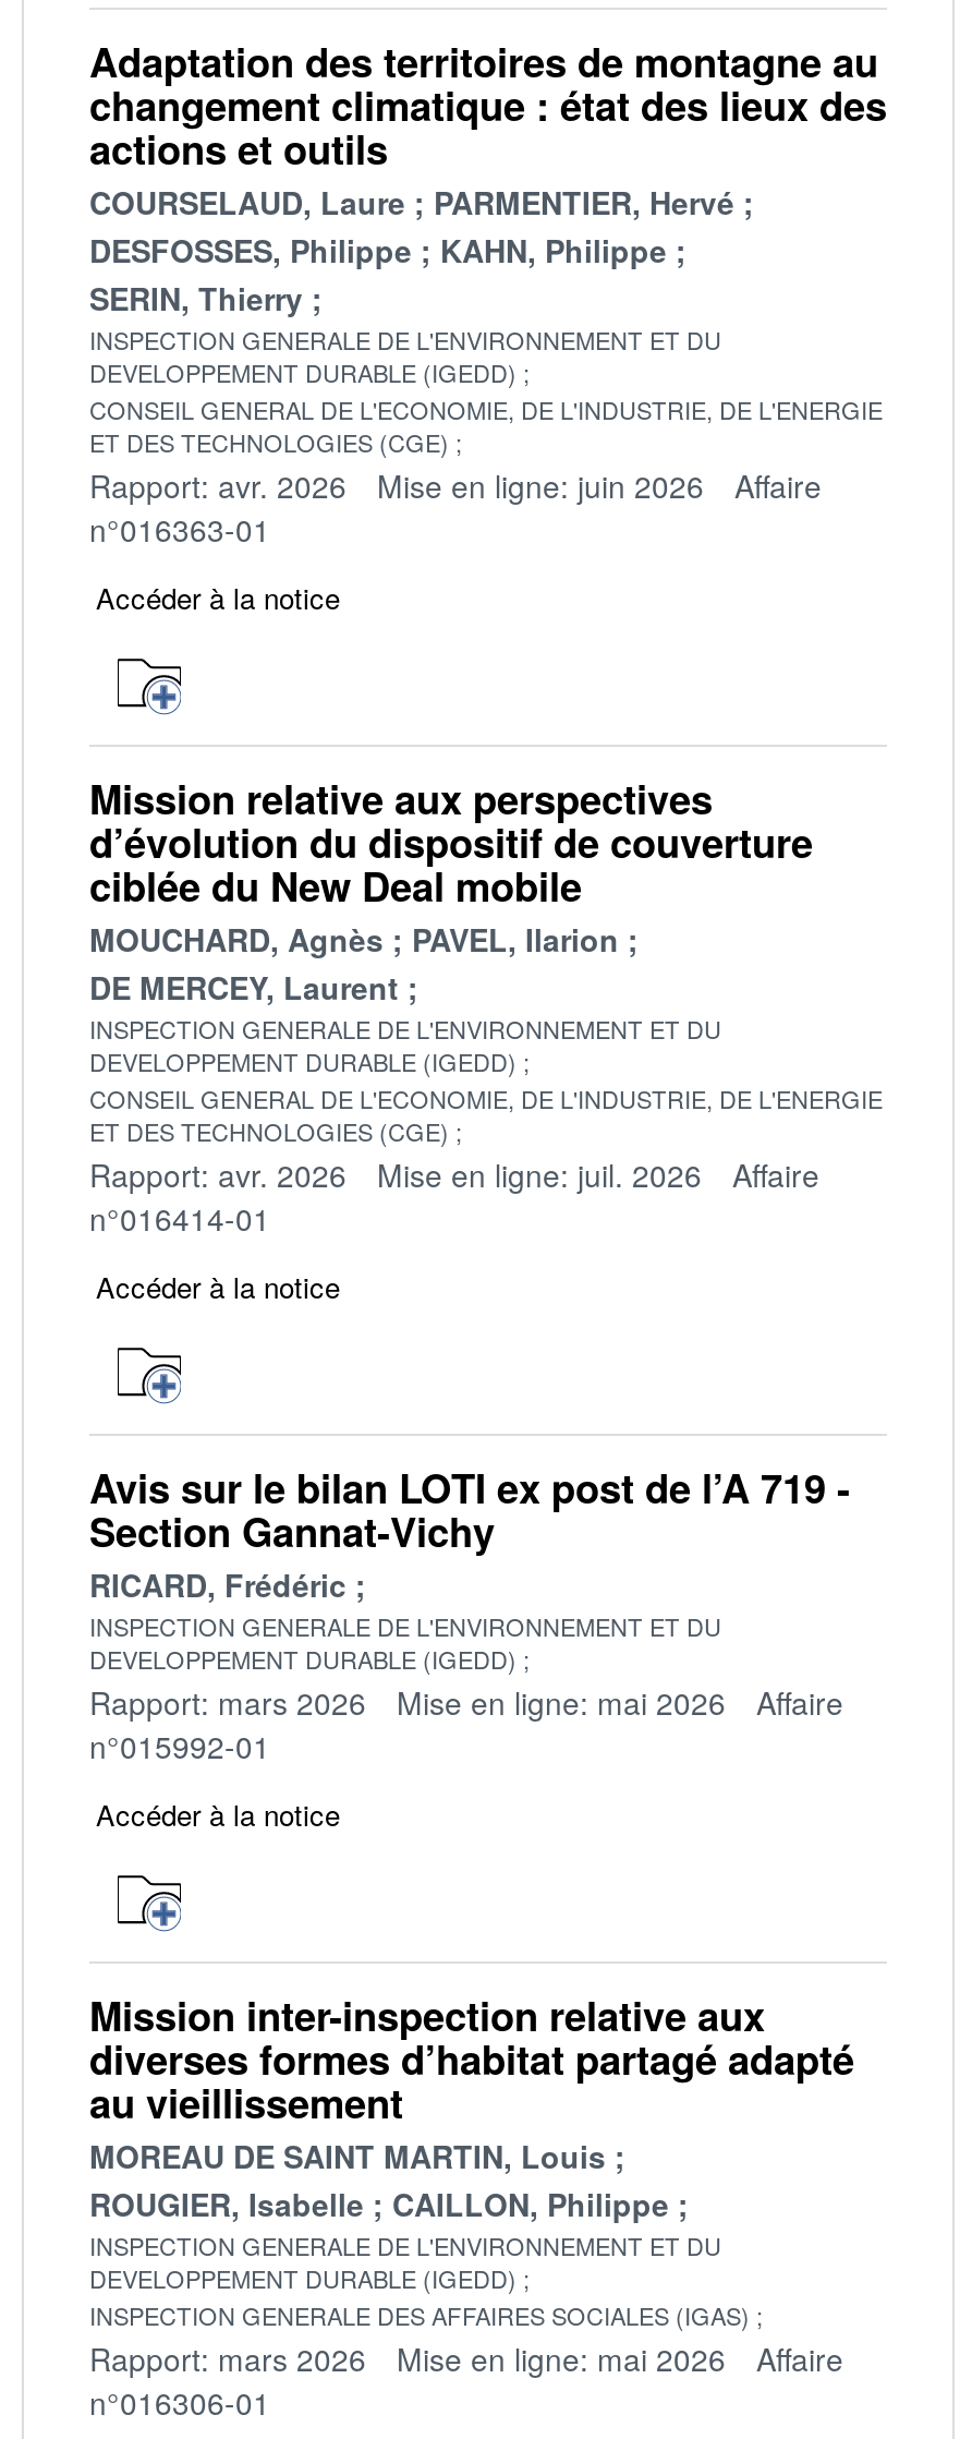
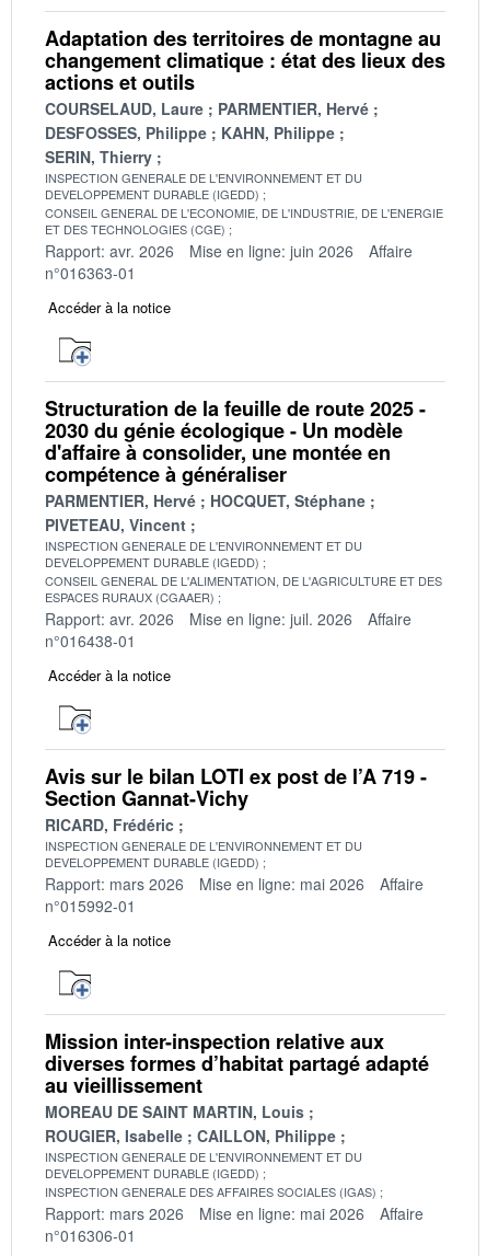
- Mission relative aux perspectives
- d’évolution du dispositif de couverture
- ciblée du New Deal mobile
- MOUCHARD, Agnès
- PAVEL, Ilarion
- DE MERCEY, Laurent
+ Structuration de la feuille de route 2025 -
+ 2030 du génie écologique - Un modèle
+ d'affaire à consolider, une montée en
+ compétence à généraliser
+ PARMENTIER, Hervé
+ HOCQUET, Stéphane
+ PIVETEAU, Vincent

- CONSEIL GENERAL DE L'ECONOMIE, DE L'INDUSTRIE, DE L'ENERGIE
- ET DES TECHNOLOGIES (CGE)
+ CONSEIL GENERAL DE L'ALIMENTATION, DE L'AGRICULTURE ET DES
+ ESPACES RURAUX (CGAAER)

- n°016414-01
+ n°016438-01
